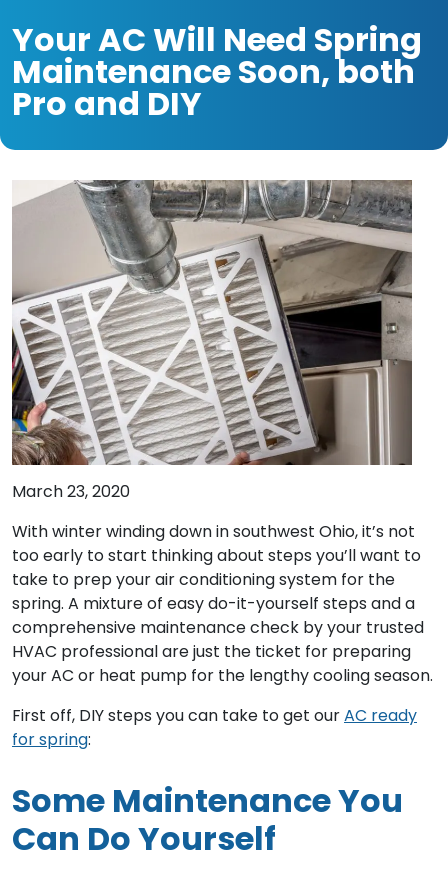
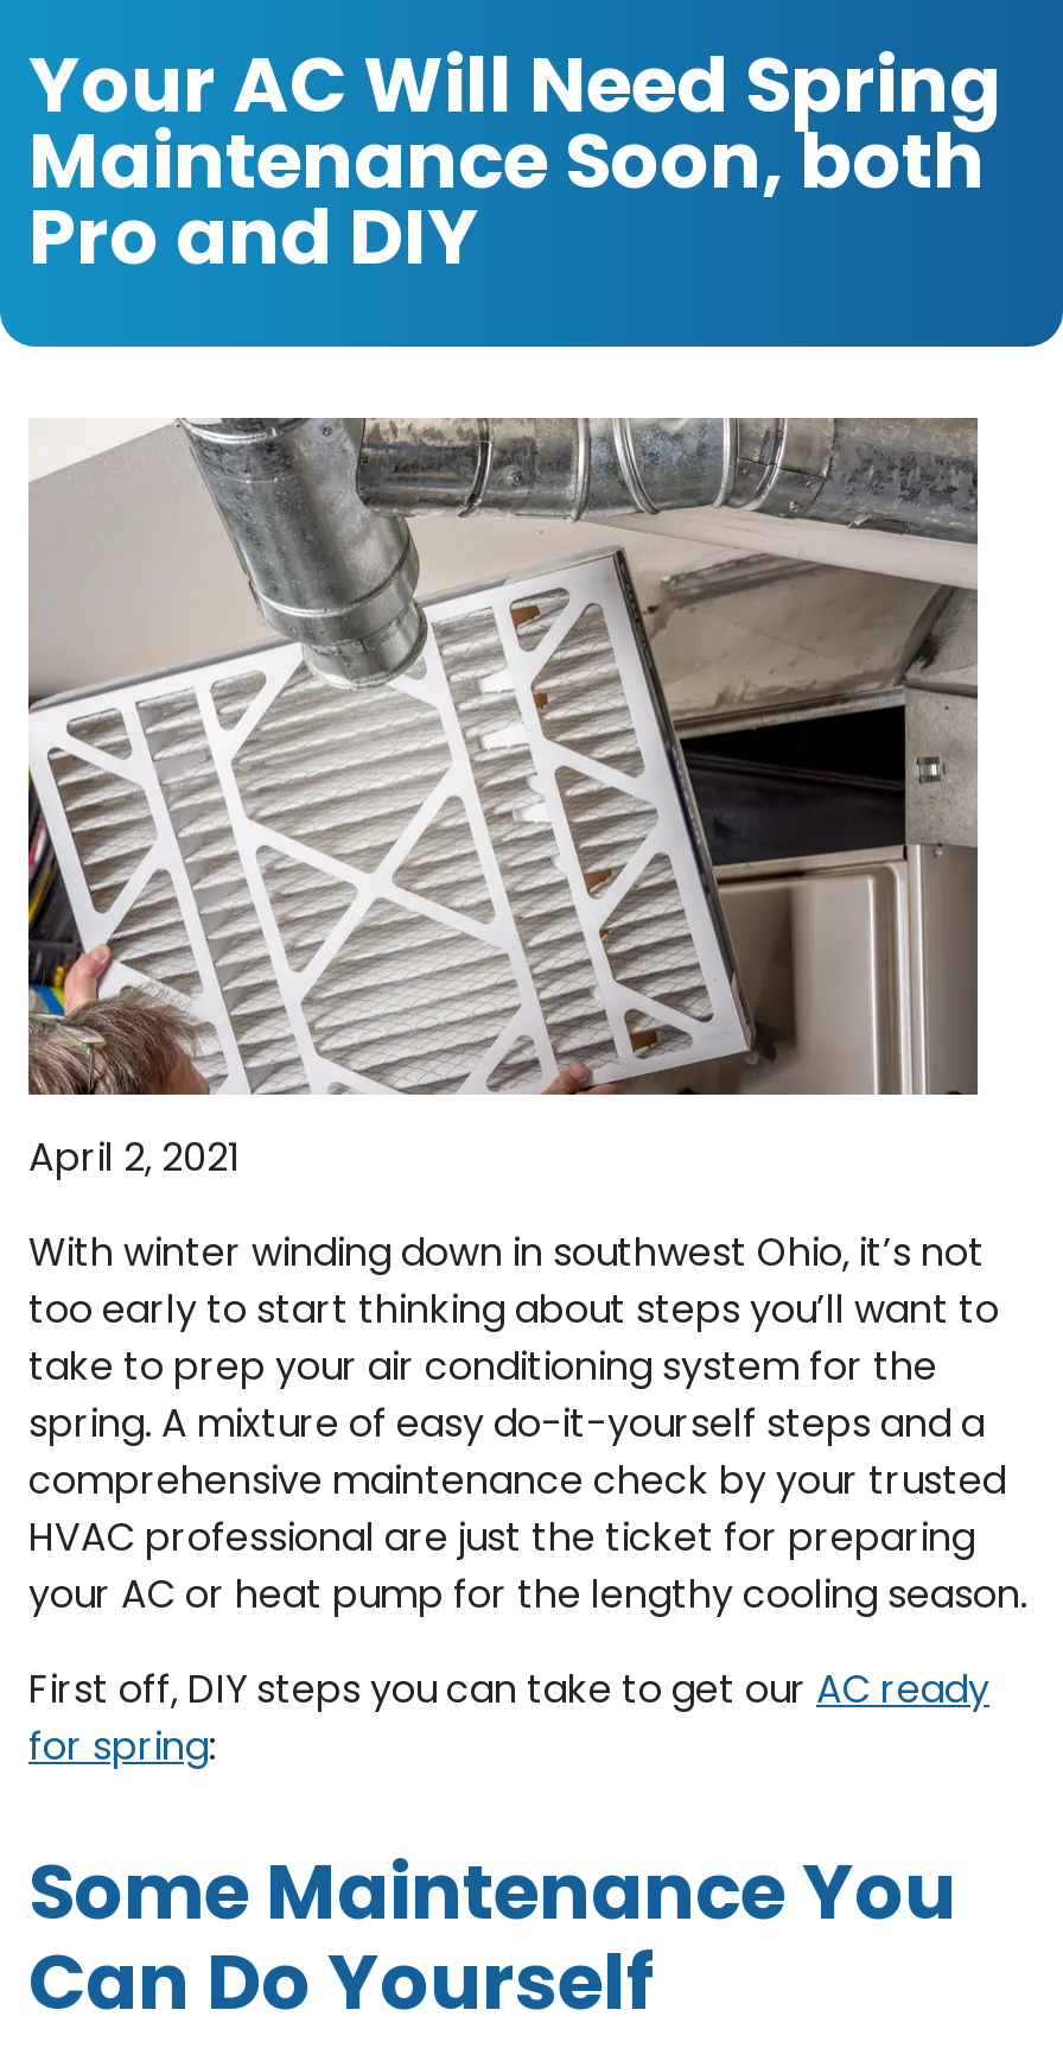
- March 23, 2020
+ April 2, 2021
